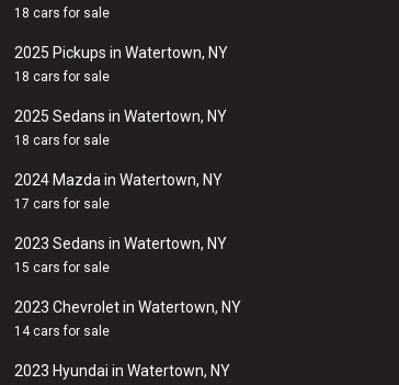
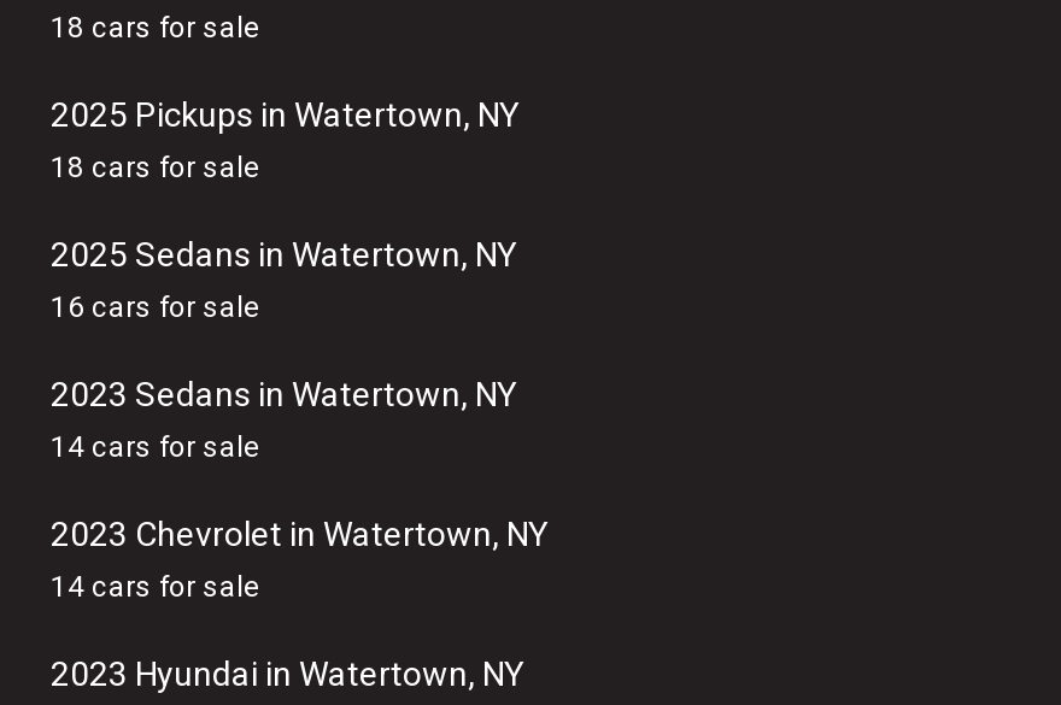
- 18 cars for sale
- 2024 Mazda in Watertown, NY
- 17 cars for sale
+ 16 cars for sale

- 15 cars for sale
+ 14 cars for sale
